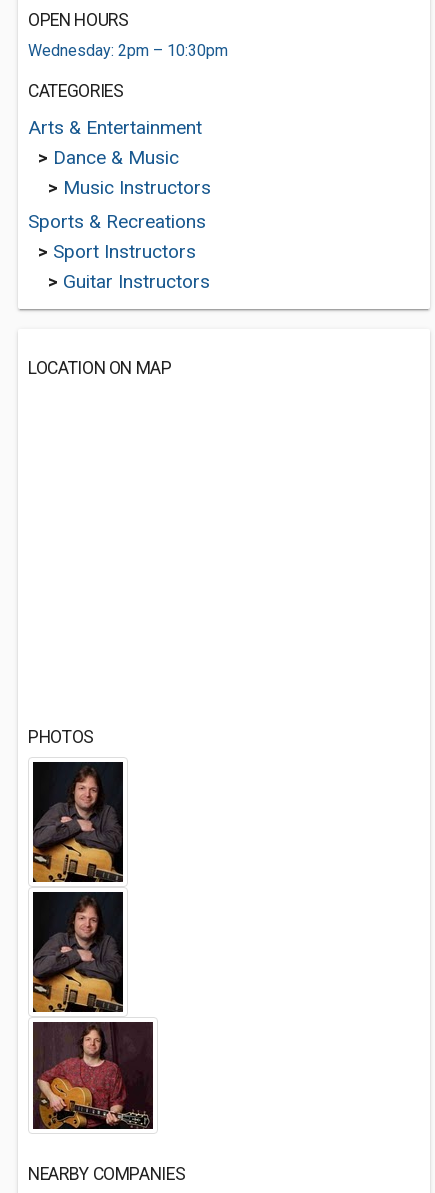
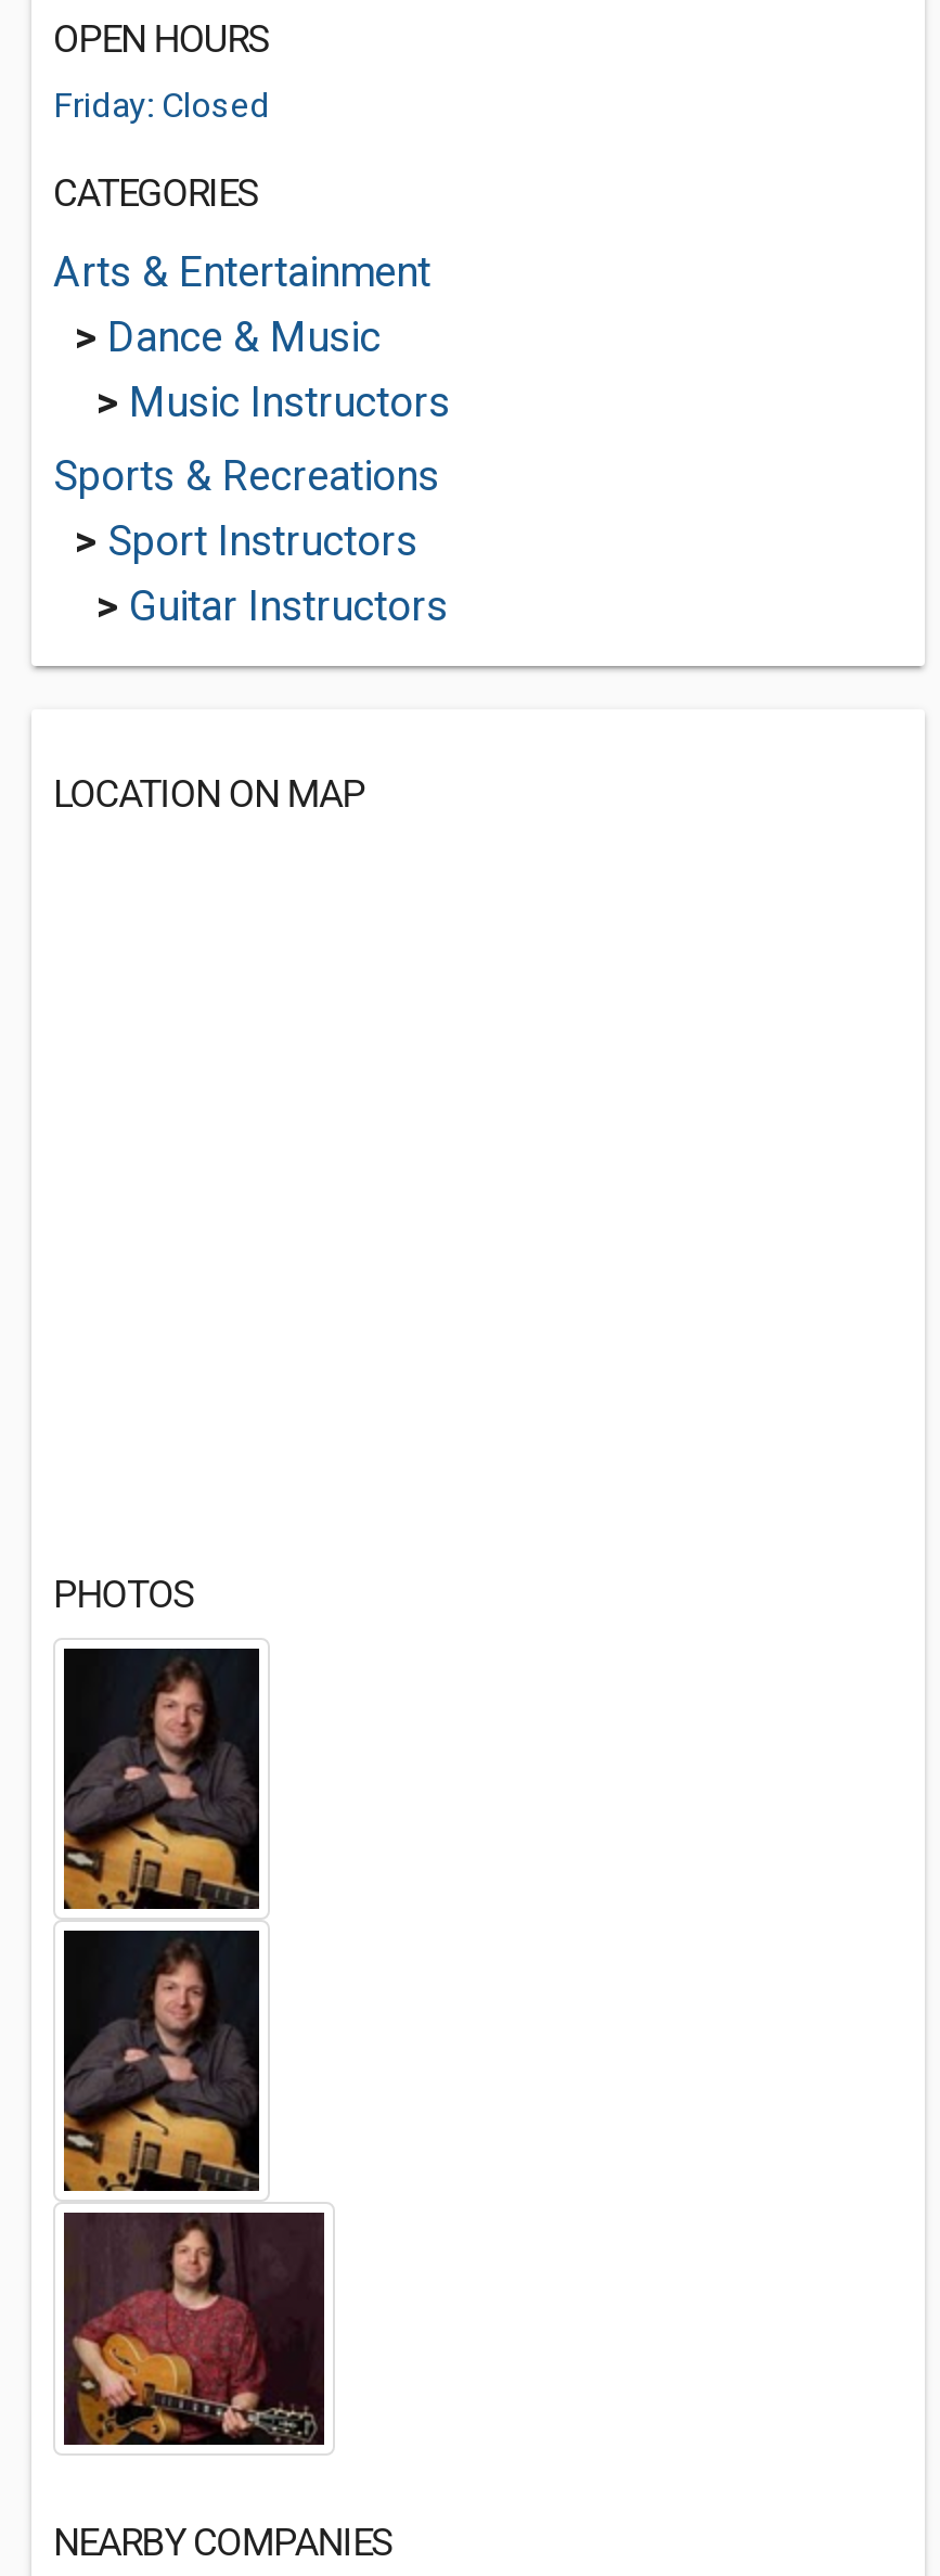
- Wednesday: 2pm – 10:30pm
+ Friday: Closed
